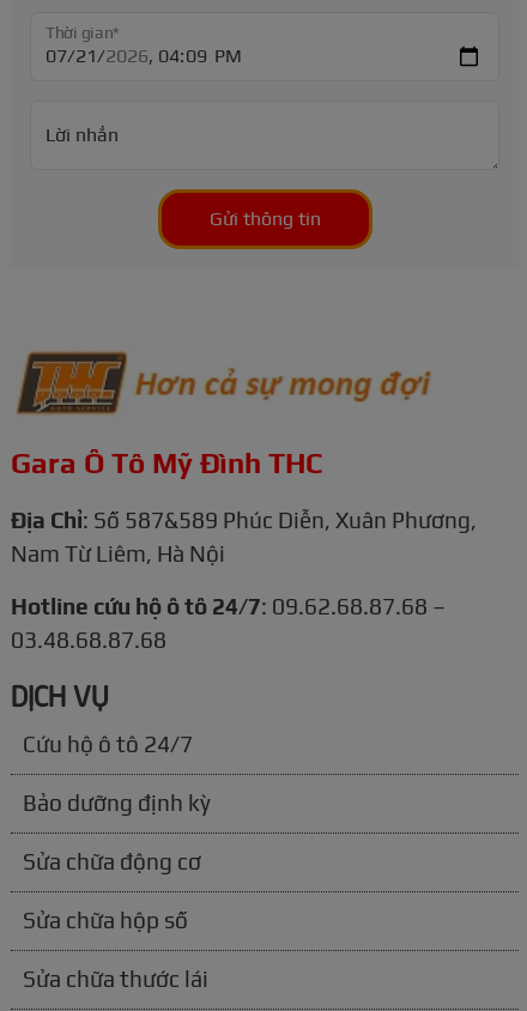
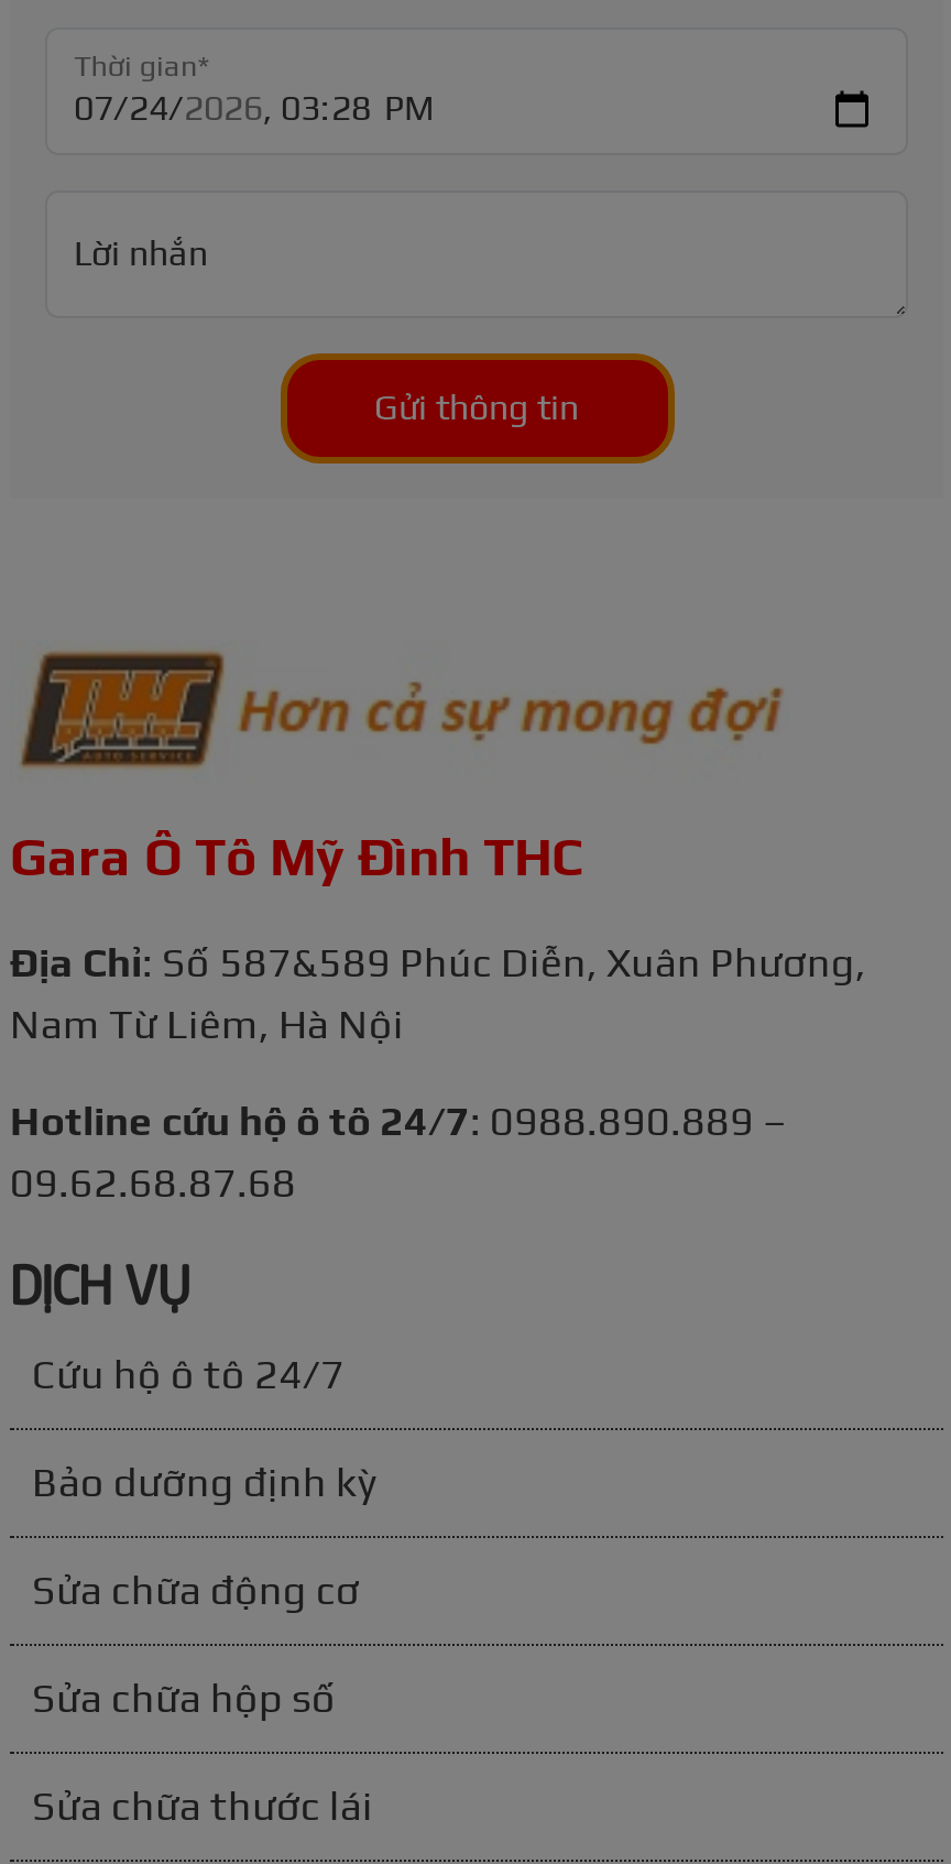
- Hotline cứu hộ ô tô 24/7: 09.62.68.87.68 –
+ Hotline cứu hộ ô tô 24/7: 0988.890.889 –

- 03.48.68.87.68
+ 09.62.68.87.68
